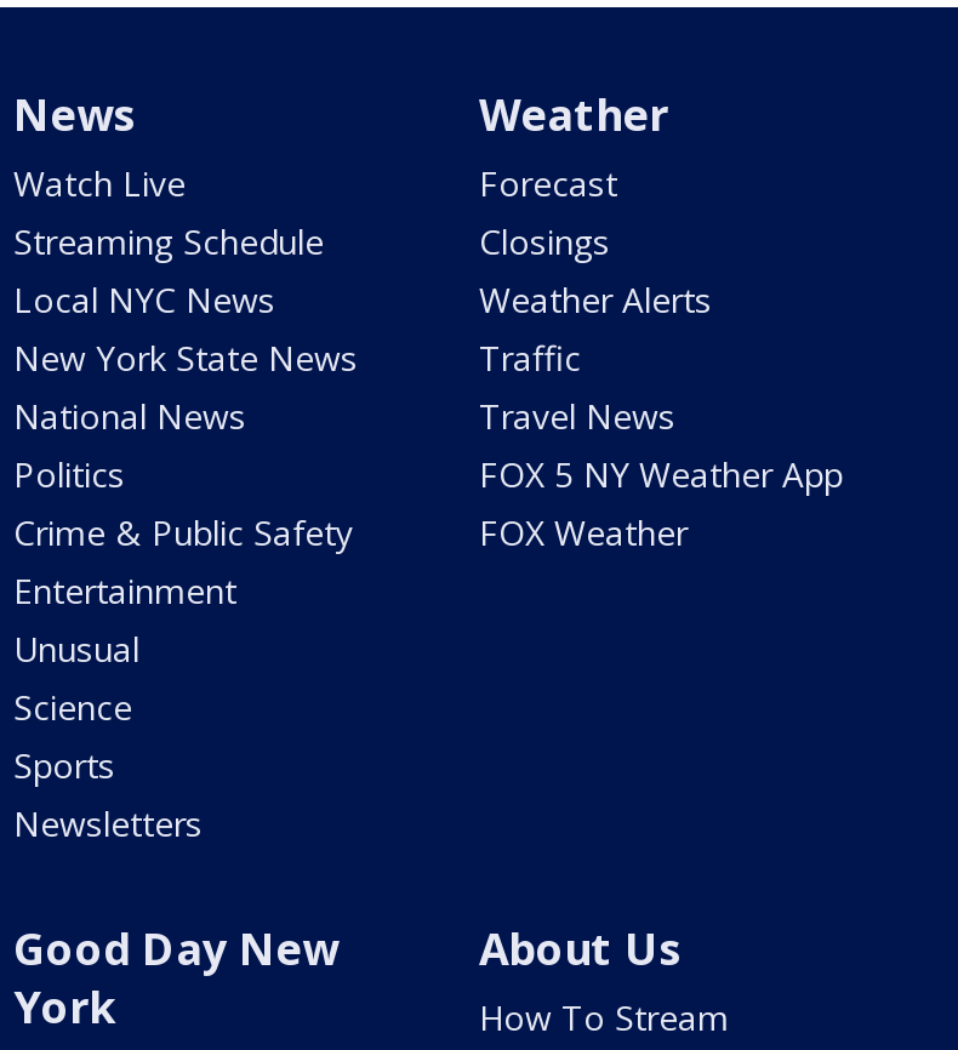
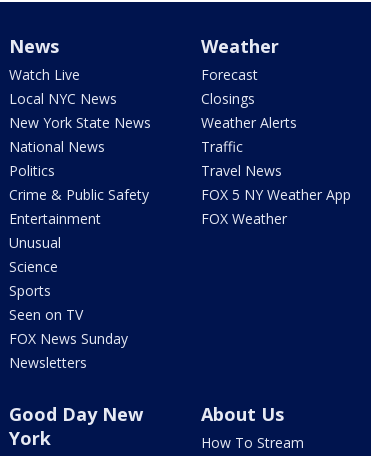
- Streaming Schedule

moved up: Local NYC News | New York State News | National News | ... | Science | Sports

+ Seen on TV
+ FOX News Sunday
